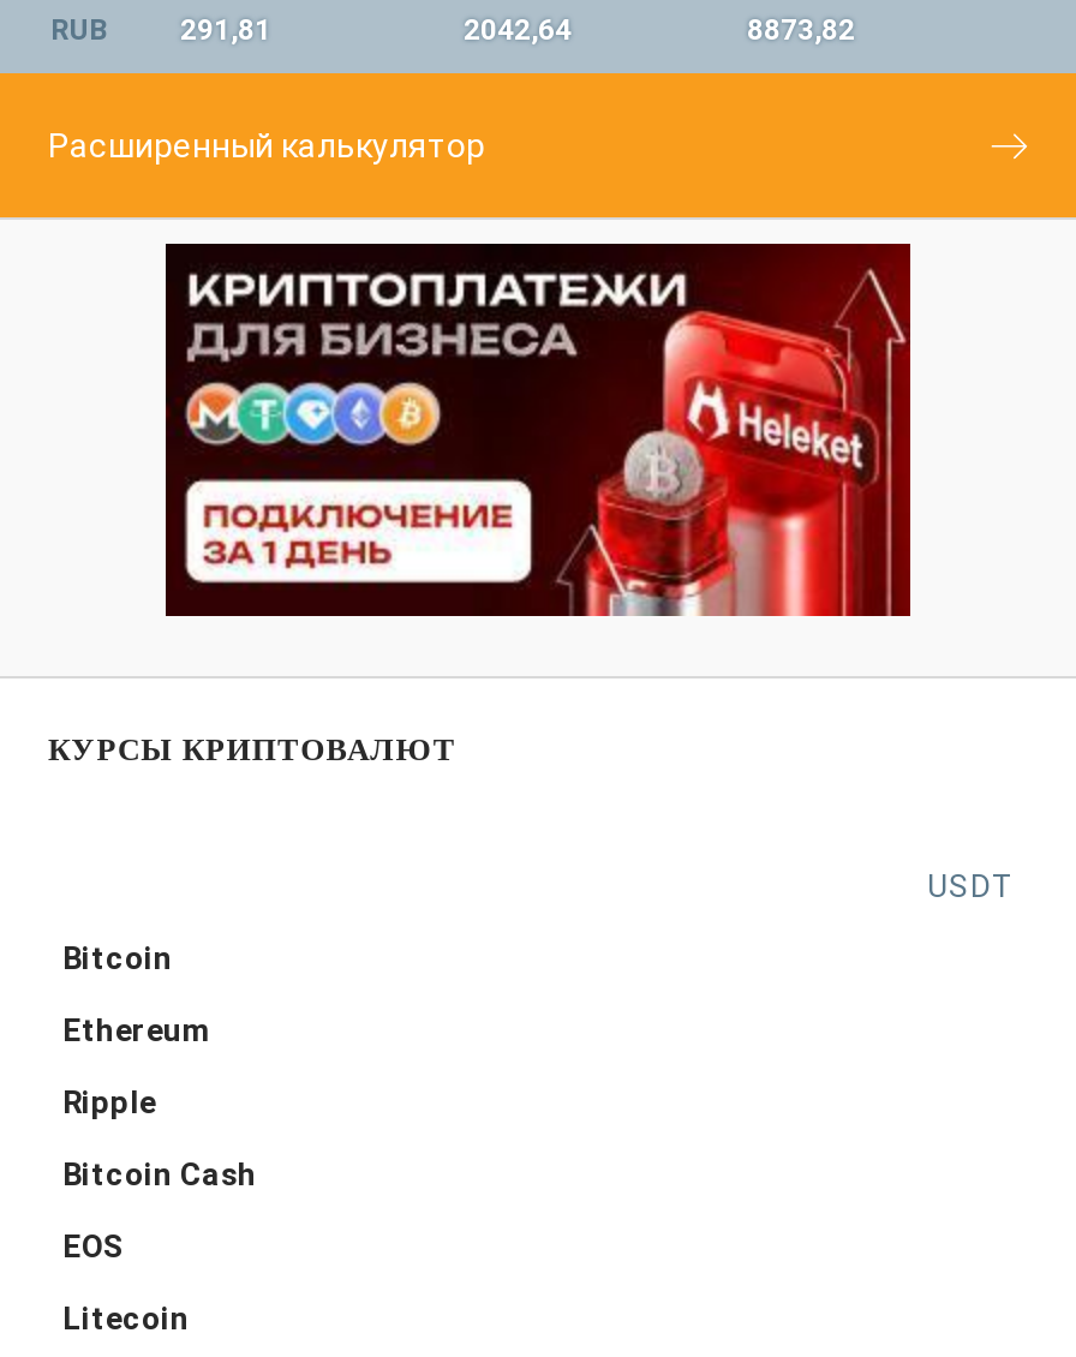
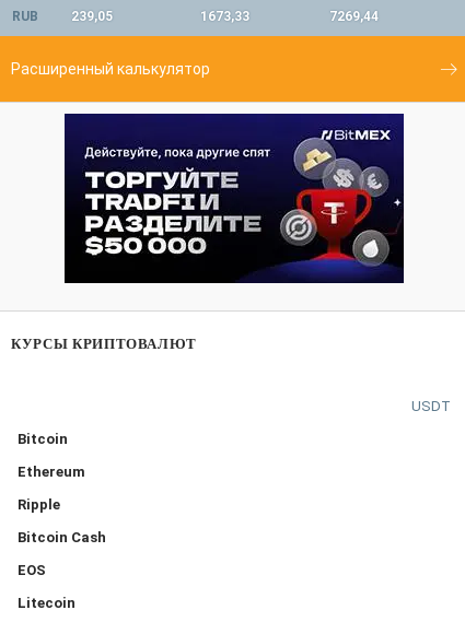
- 291,81
+ 239,05

- 2042,64
+ 1673,33

- 8873,82
+ 7269,44

- [image]
+ [image]
